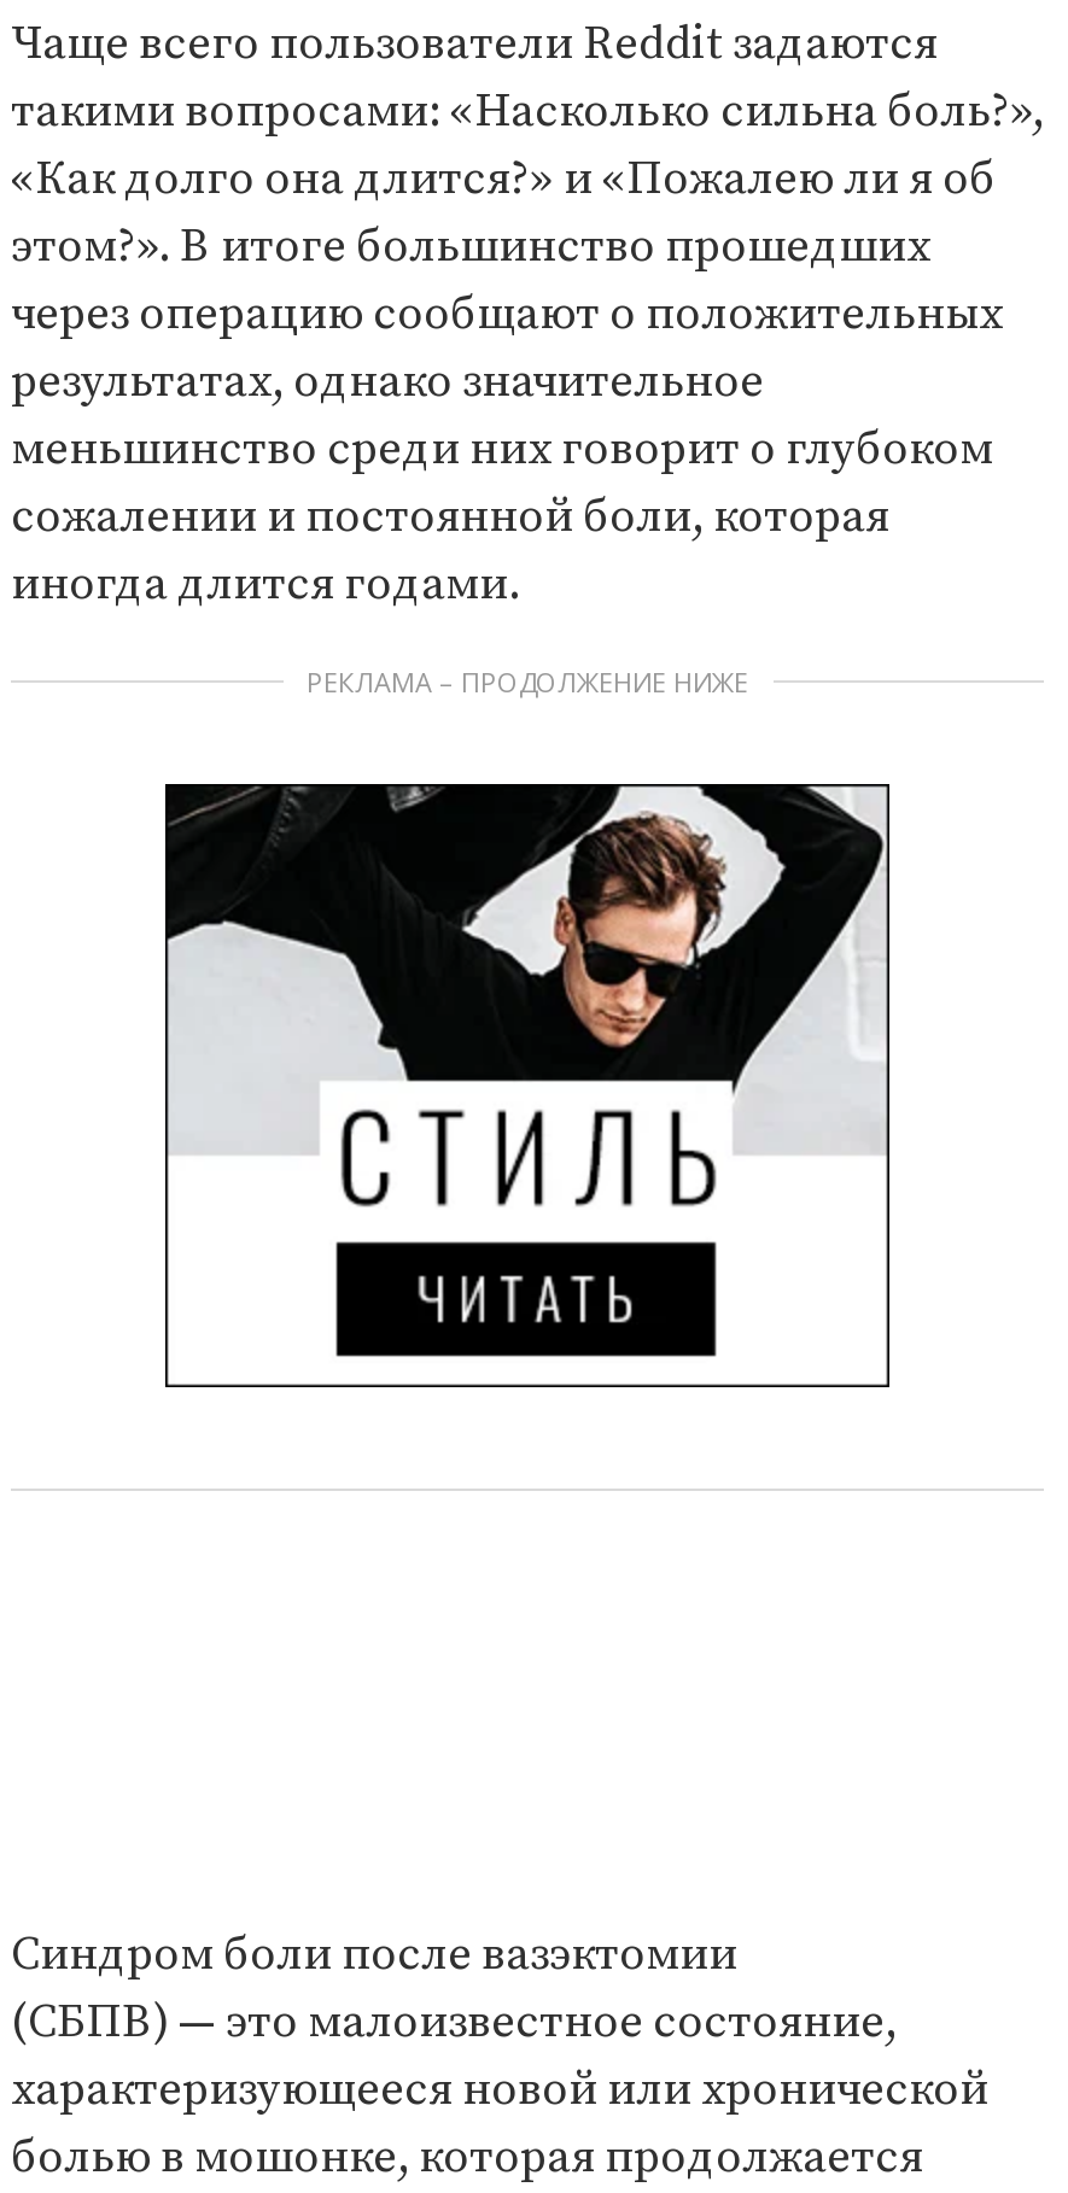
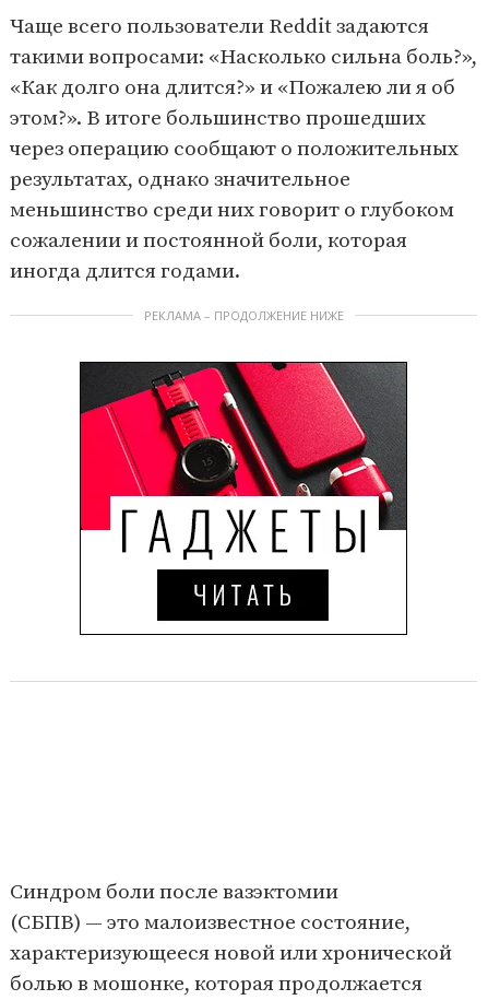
- [image]
+ [image]
